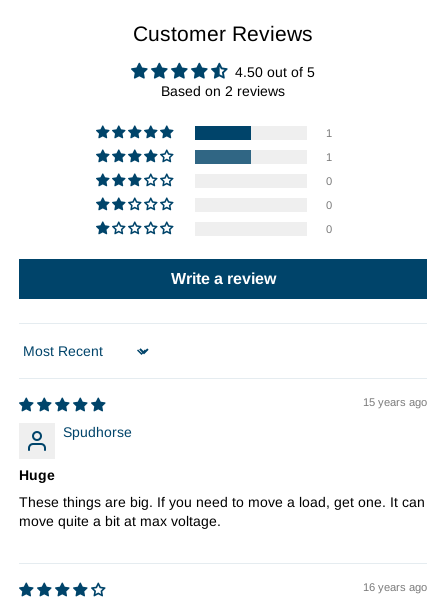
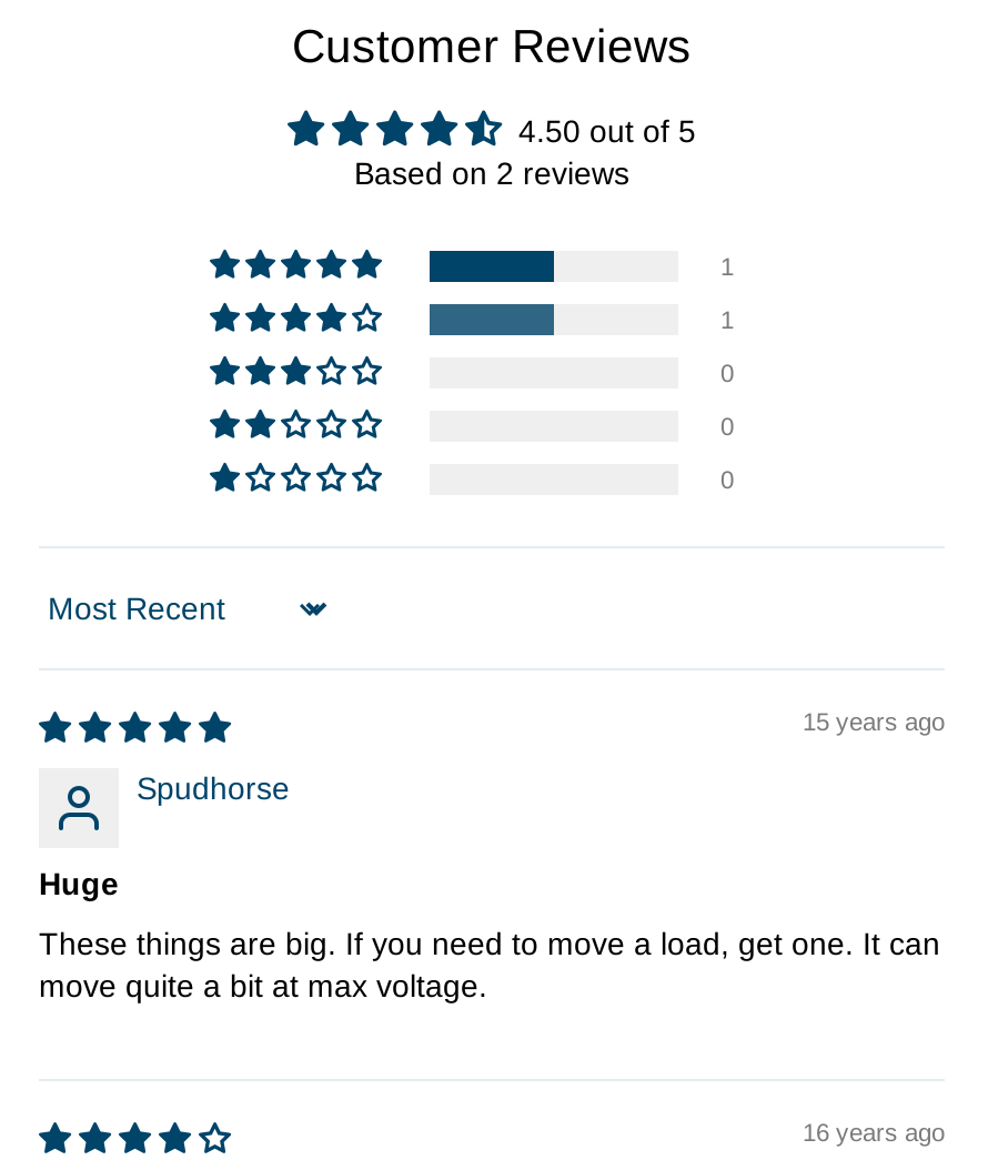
- Write a review
